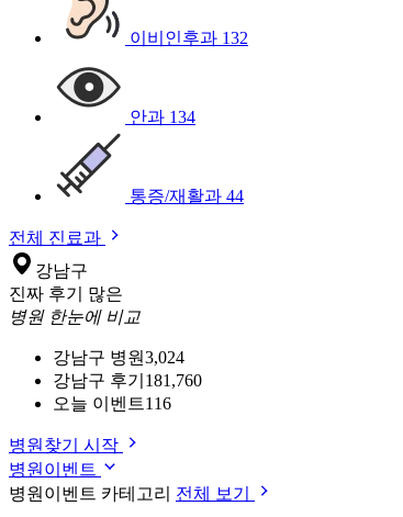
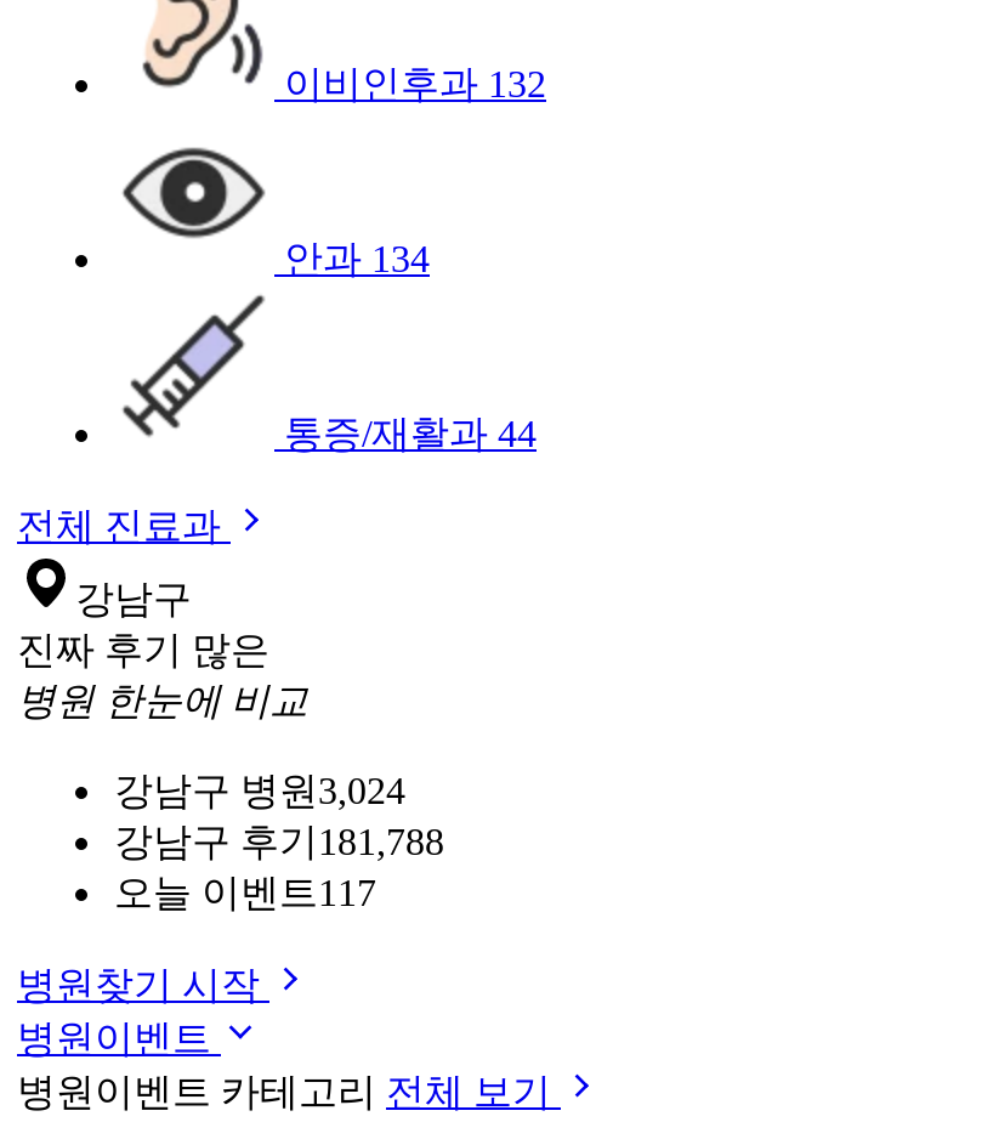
- 강남구 후기 181,760
+ 강남구 후기 181,788

- 오늘 이벤트 116
+ 오늘 이벤트 117
